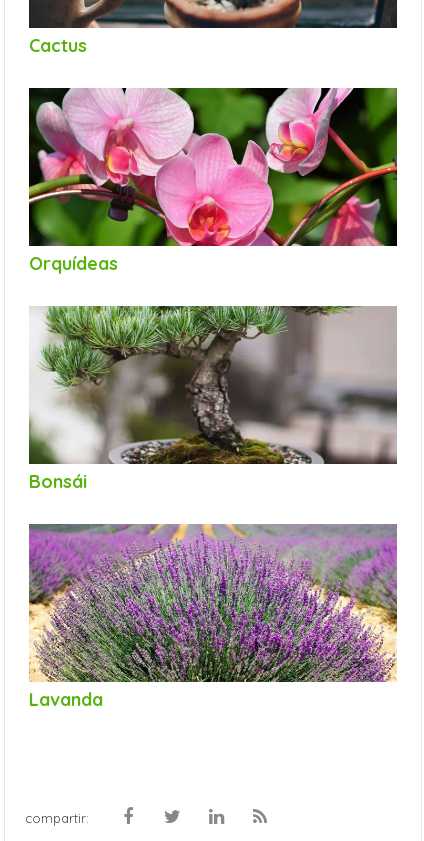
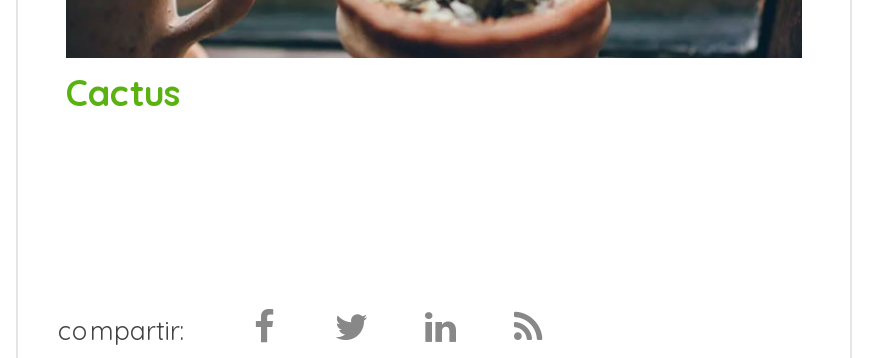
- [image]
- Orquídeas

- [image]
- Bonsái

- [image]
- Lavanda
